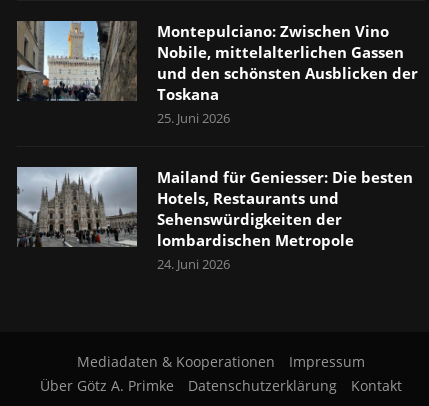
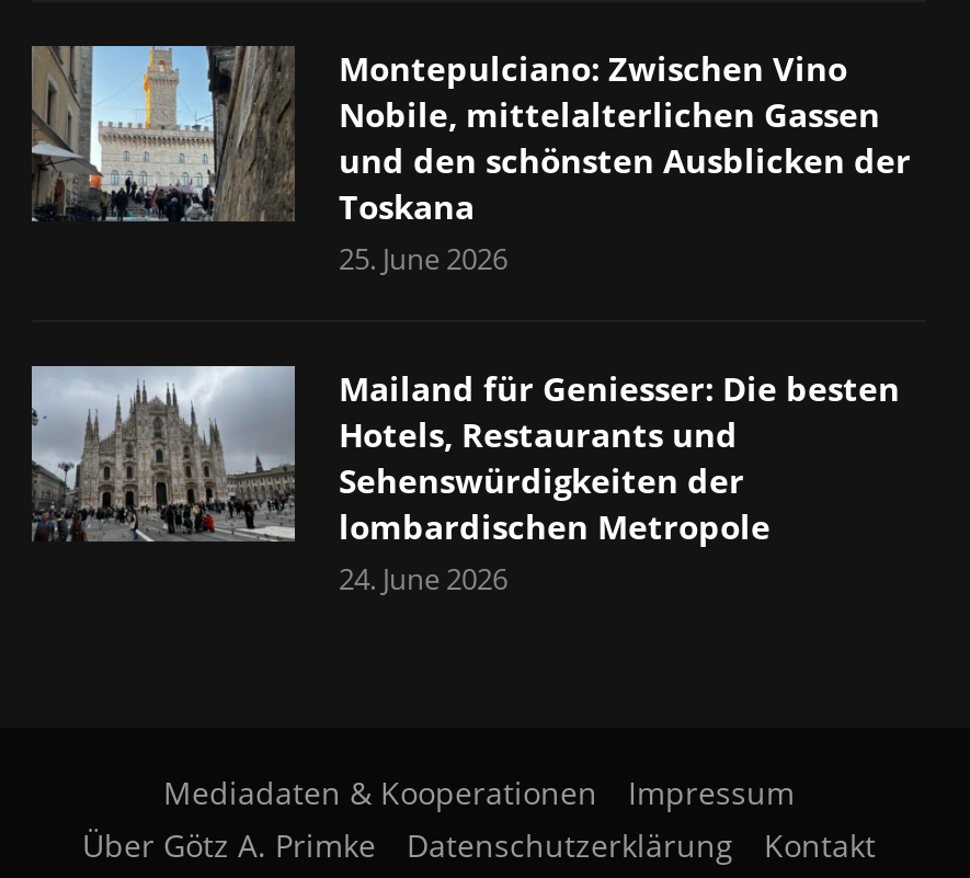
- 25. Juni 2026
+ 25. June 2026

- 24. Juni 2026
+ 24. June 2026
